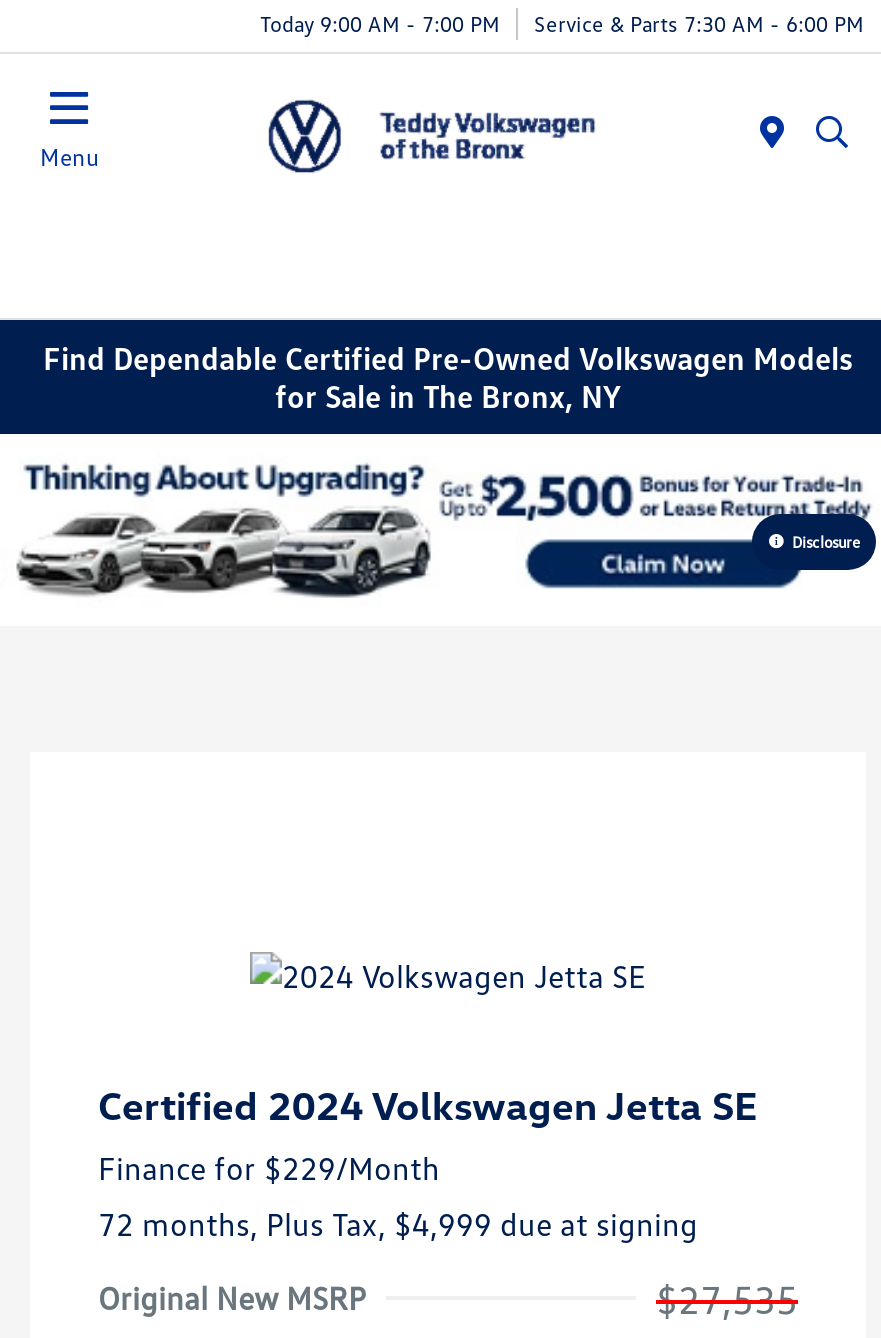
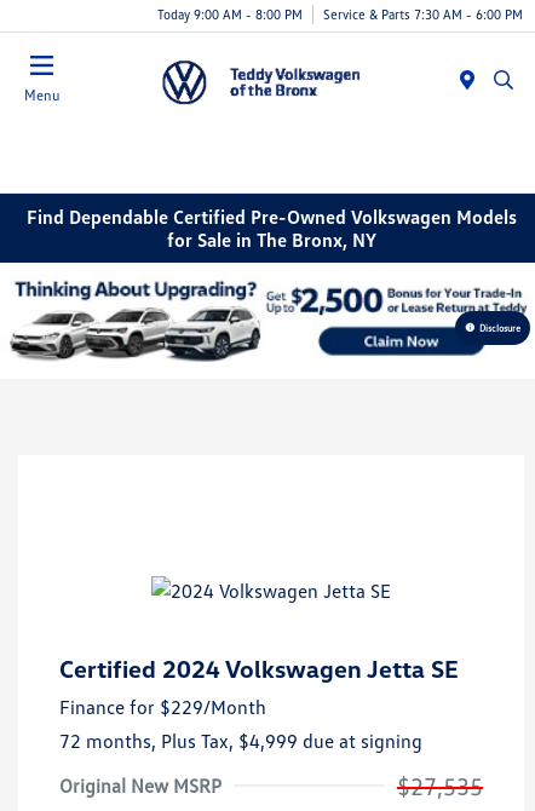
- Today 9:00 AM - 7:00 PM Service & Parts 7:30 AM - 6:00 PM
+ Today 9:00 AM - 8:00 PM Service & Parts 7:30 AM - 6:00 PM
